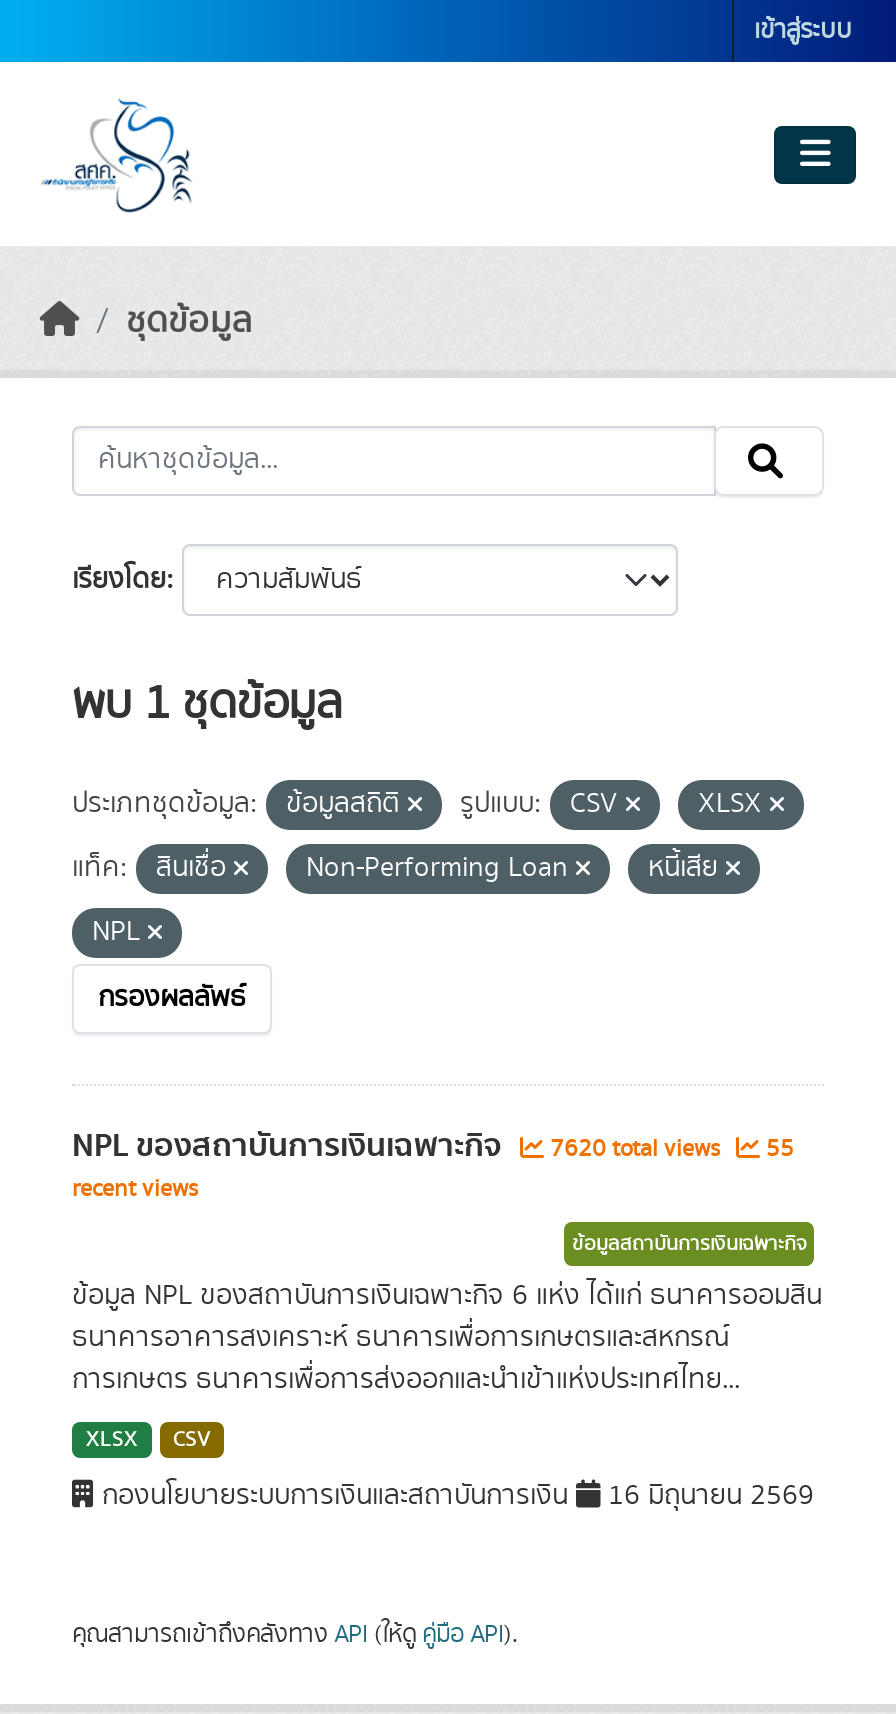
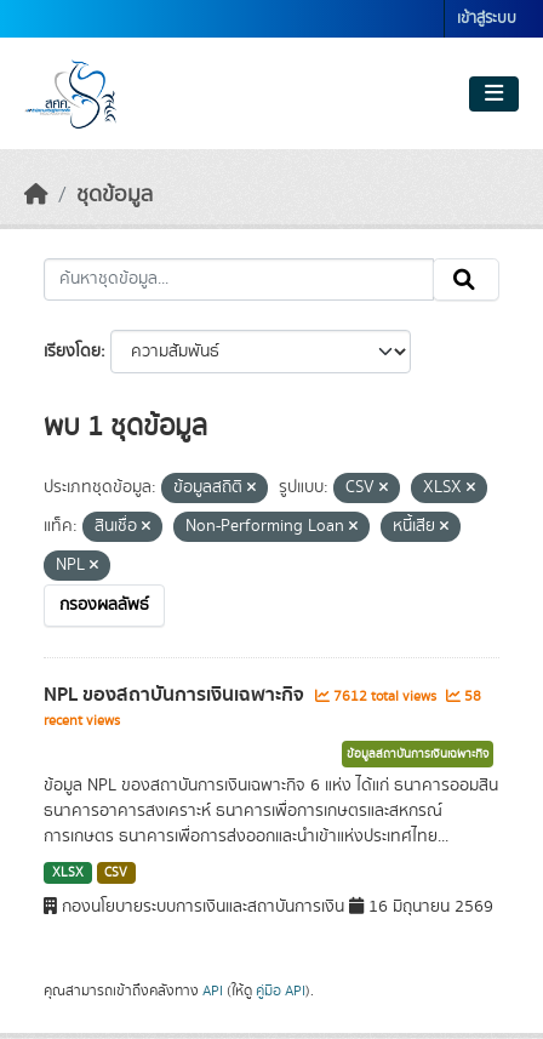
- 7620 total views
+ 7612 total views

- 55
+ 58
